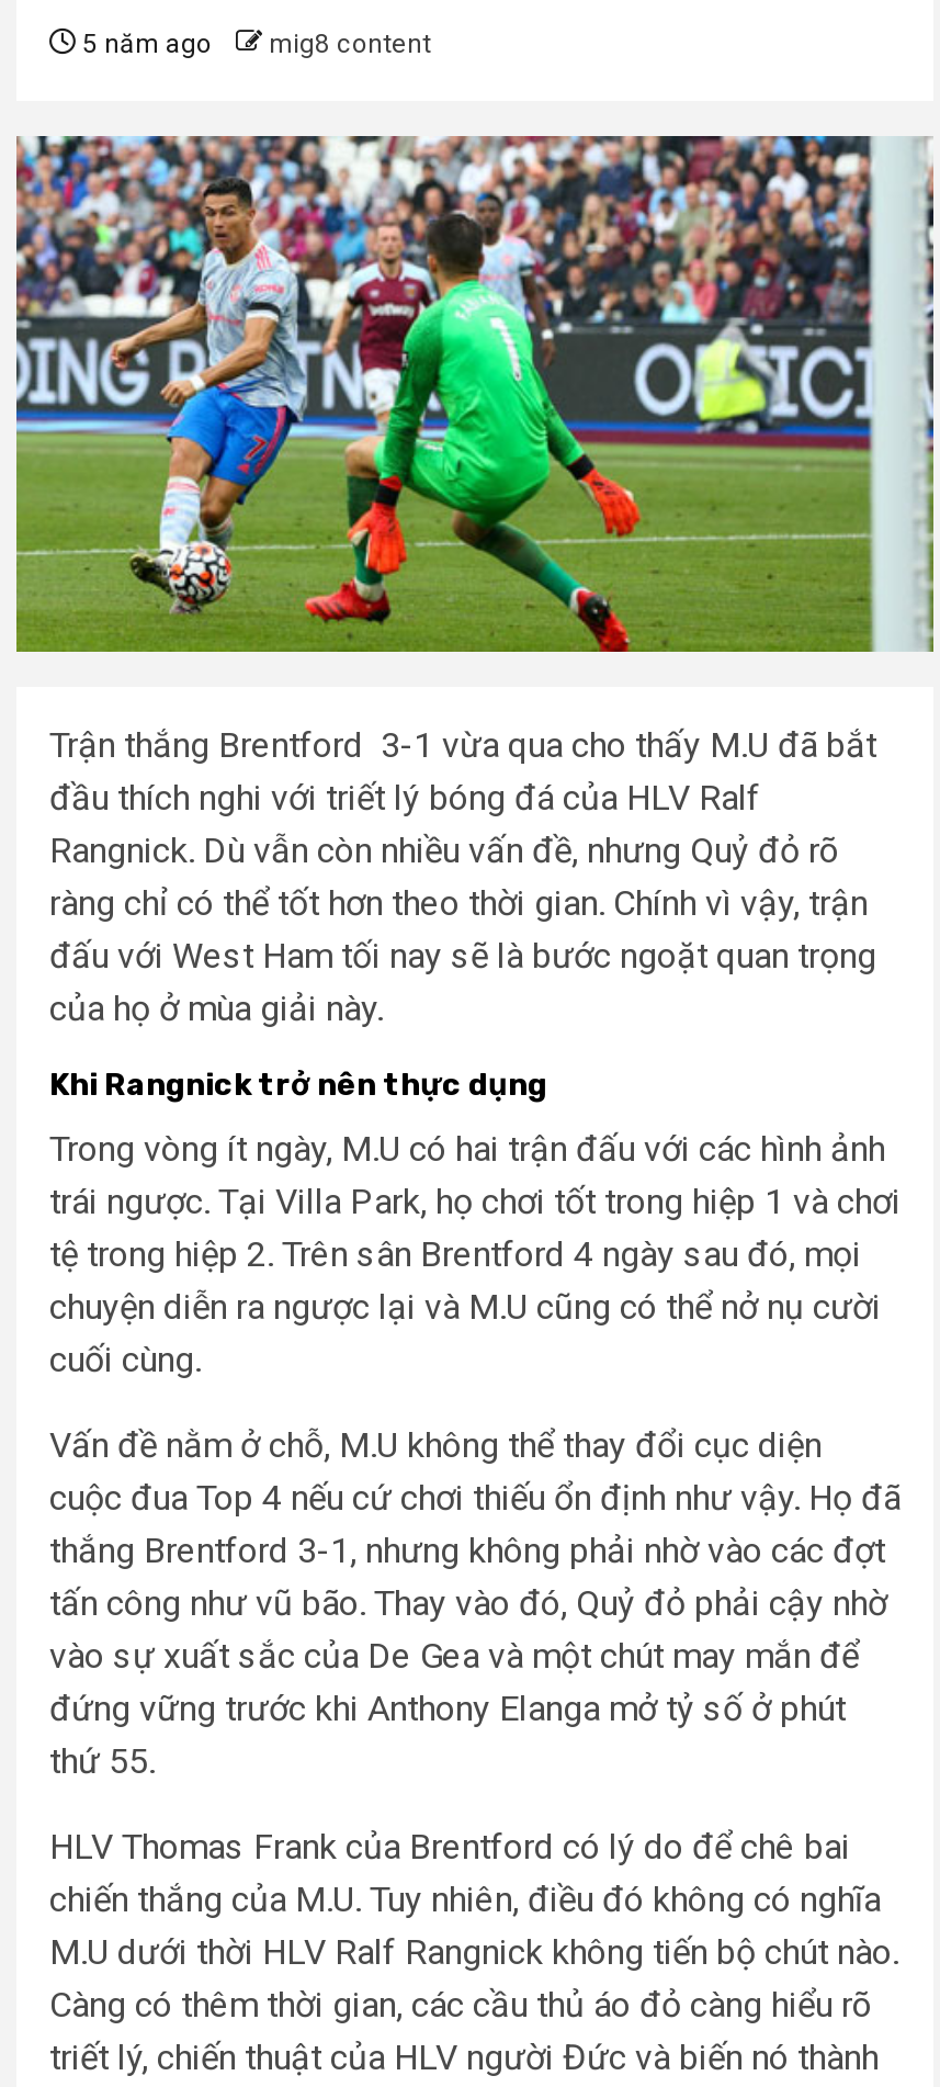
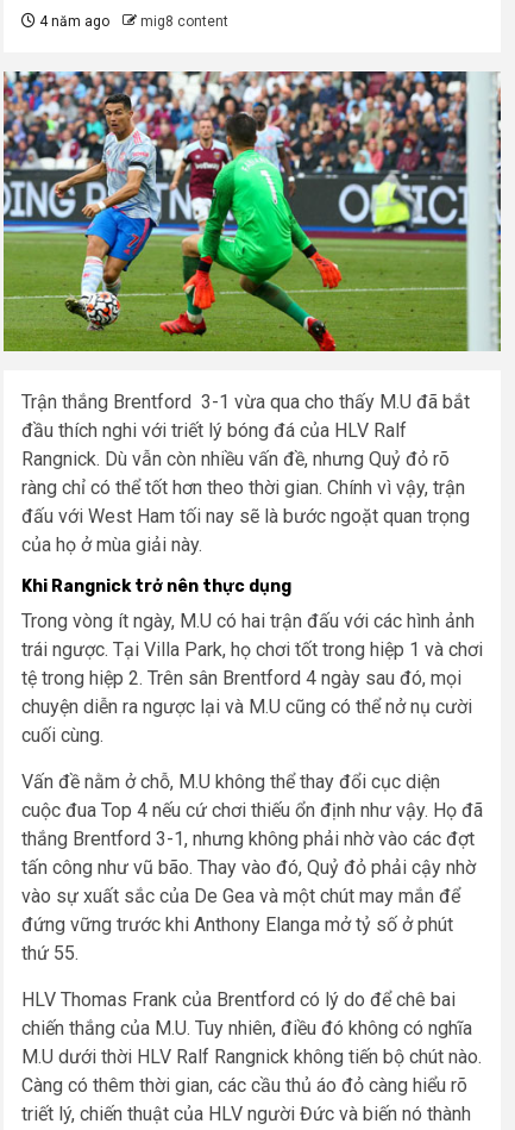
- 5 năm ago mig8 content
+ 4 năm ago mig8 content
